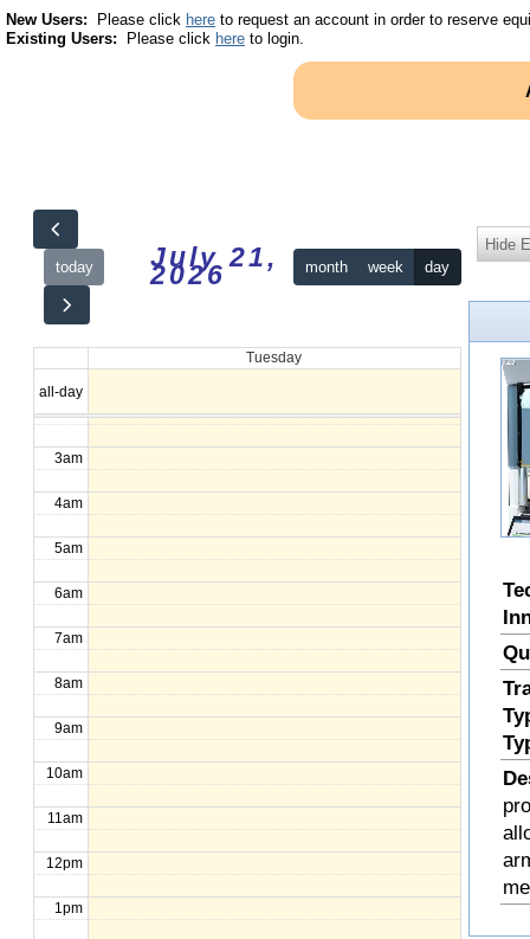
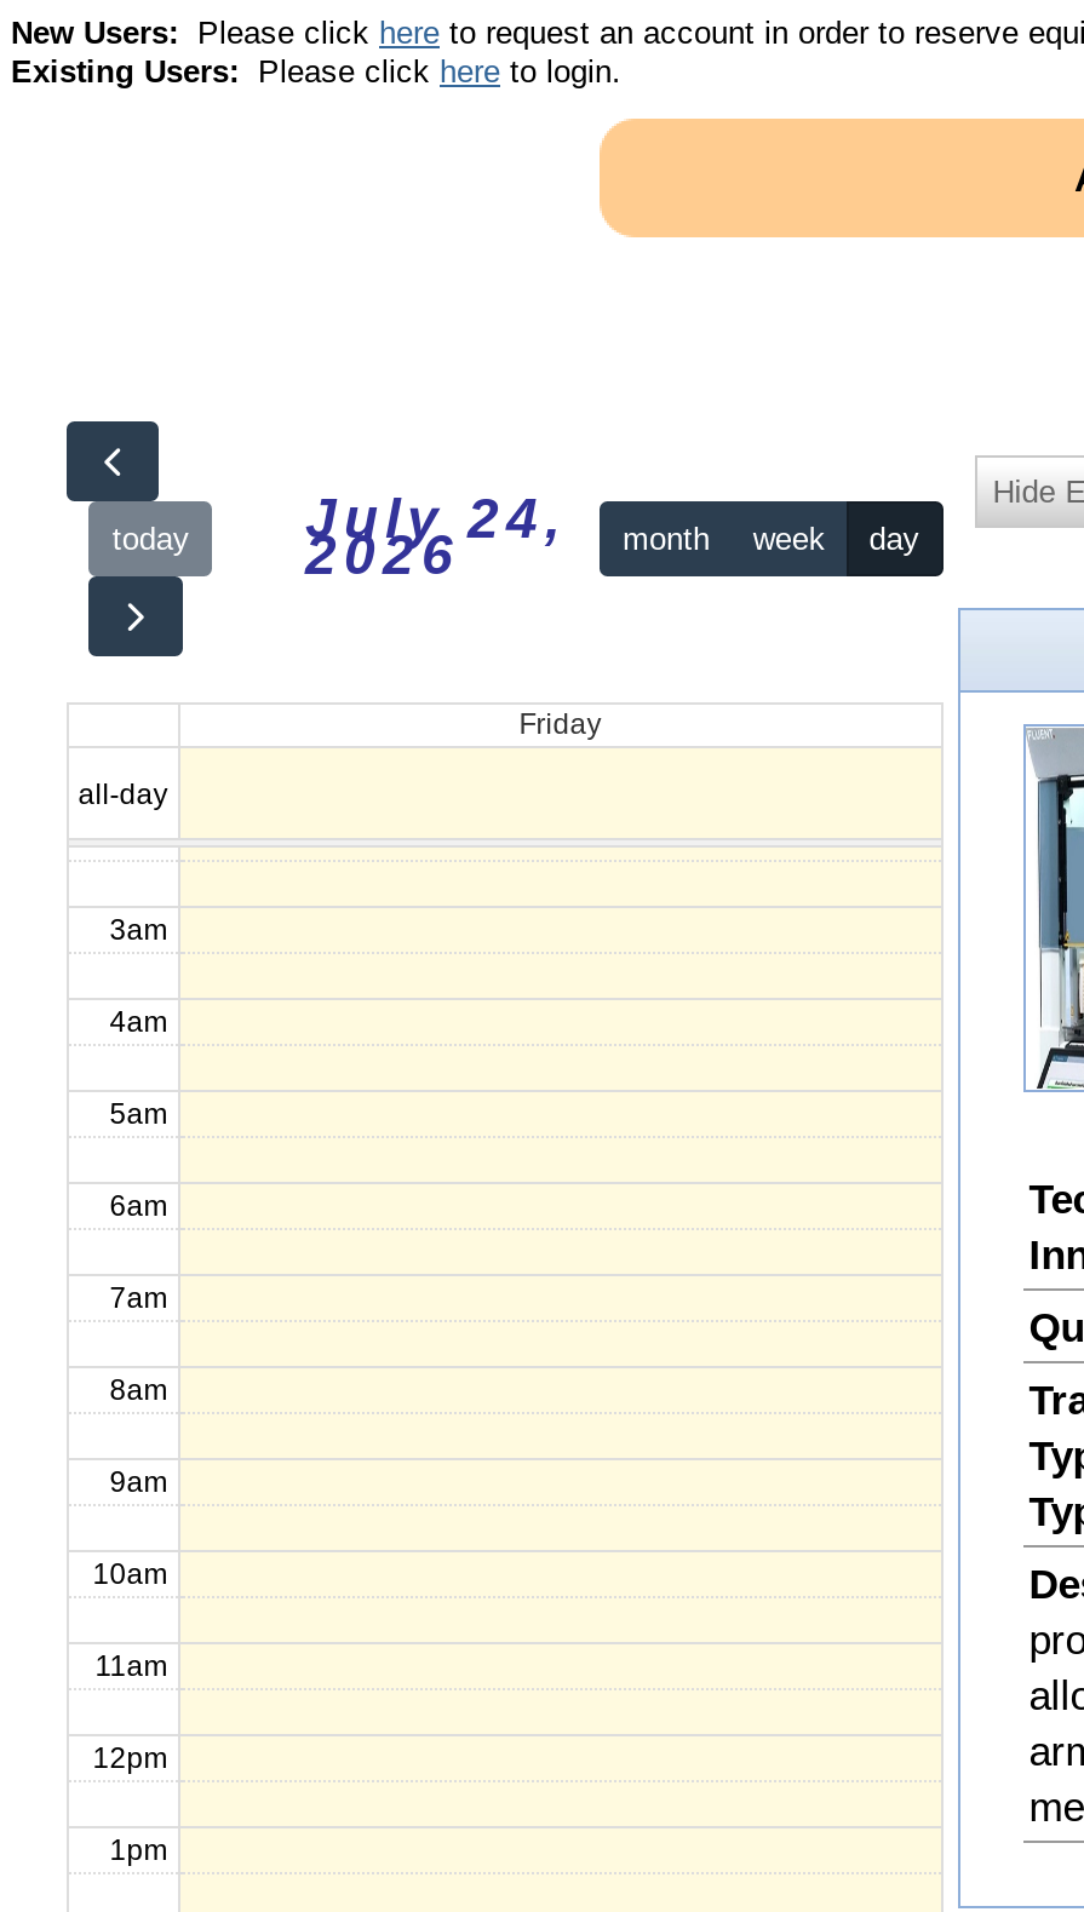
- July 21, month week day
+ July 24, month week day

- Tuesday
+ Friday
